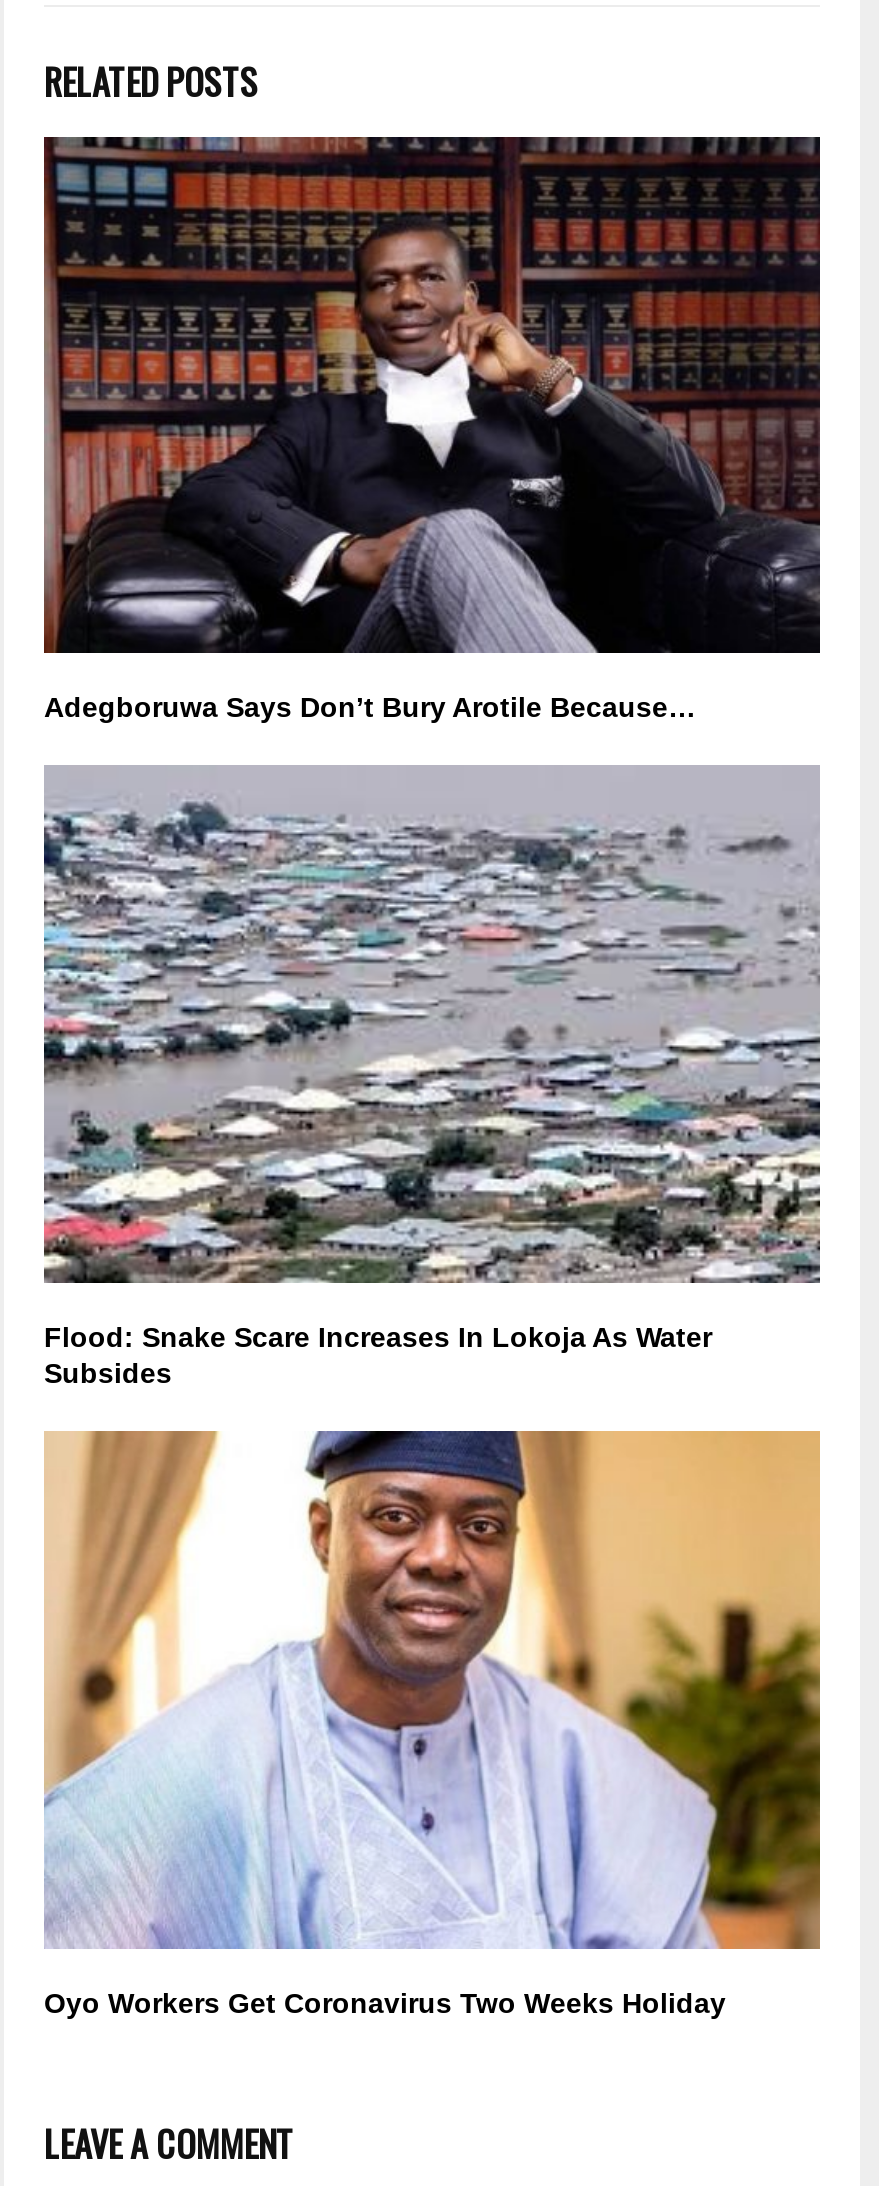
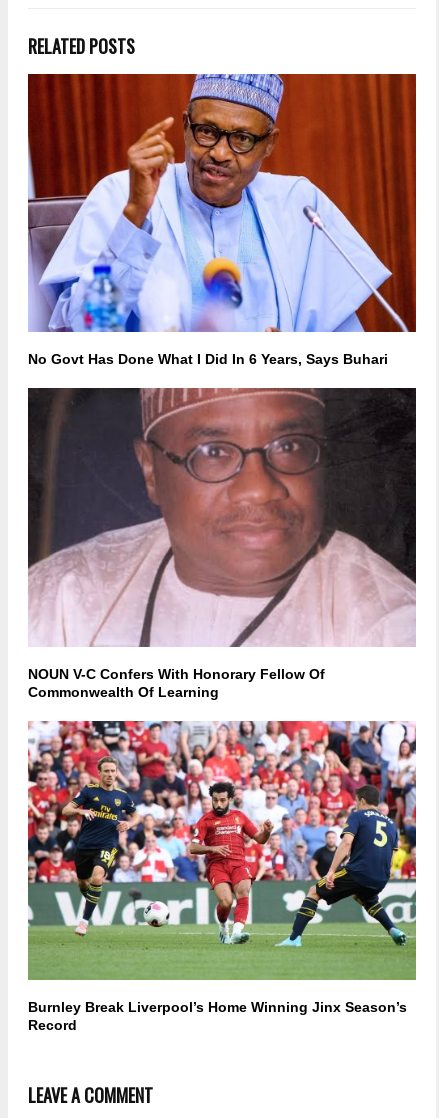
- [image]
- Adegboruwa Says Don’t Bury Arotile Because…
+ [image]
+ No Govt Has Done What I Did In 6 Years, Says Buhari

- [image]
- Flood: Snake Scare Increases In Lokoja As Water
- Subsides
+ [image]
+ NOUN V-C Confers With Honorary Fellow Of
+ Commonwealth Of Learning

- [image]
- Oyo Workers Get Coronavirus Two Weeks Holiday
+ [image]
+ Burnley Break Liverpool’s Home Winning Jinx Season’s
+ Record
